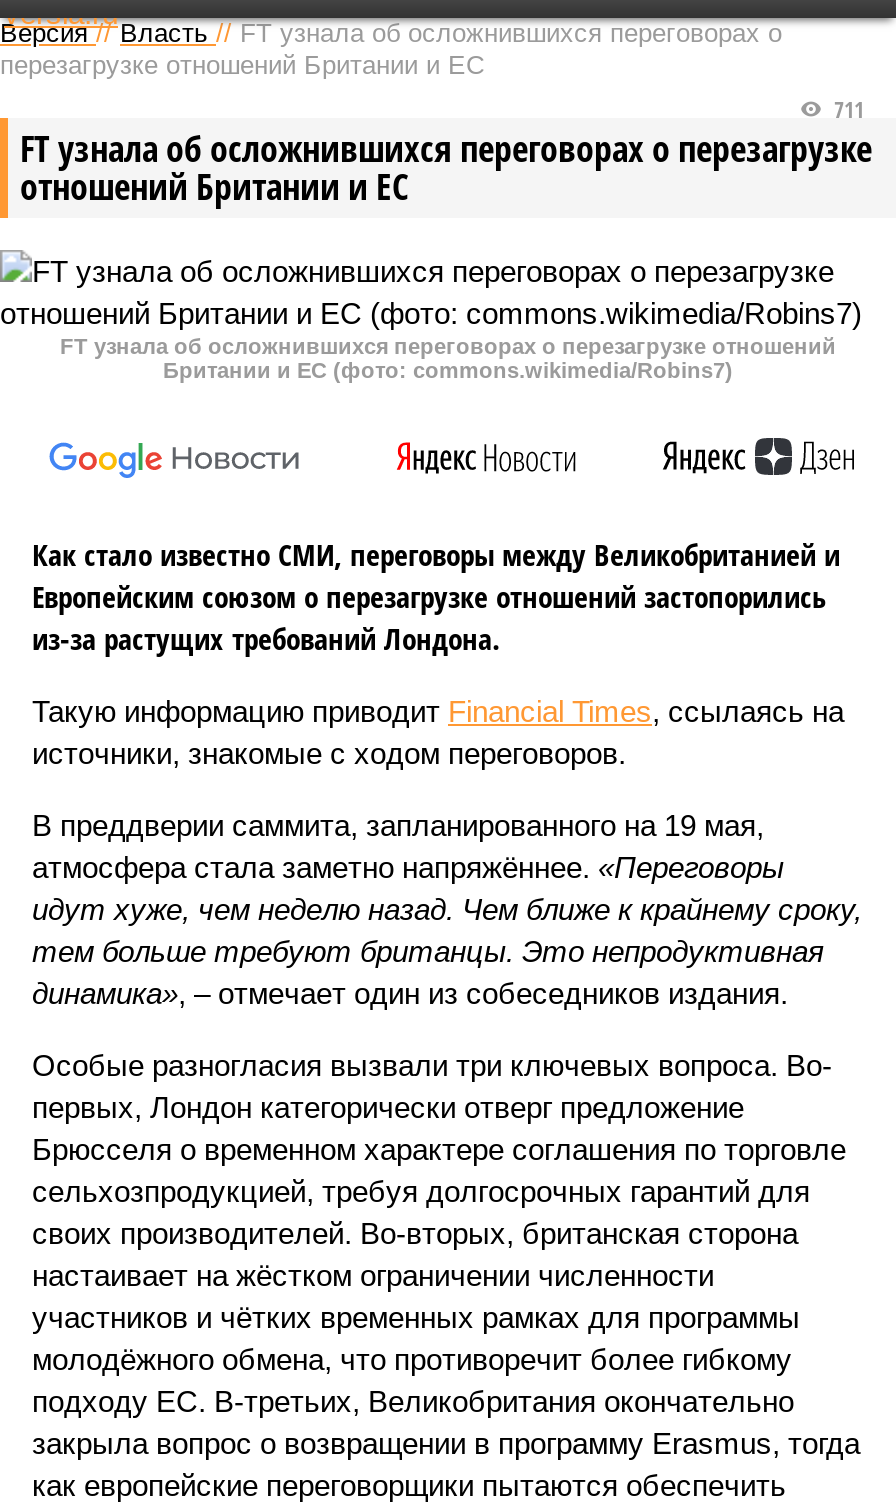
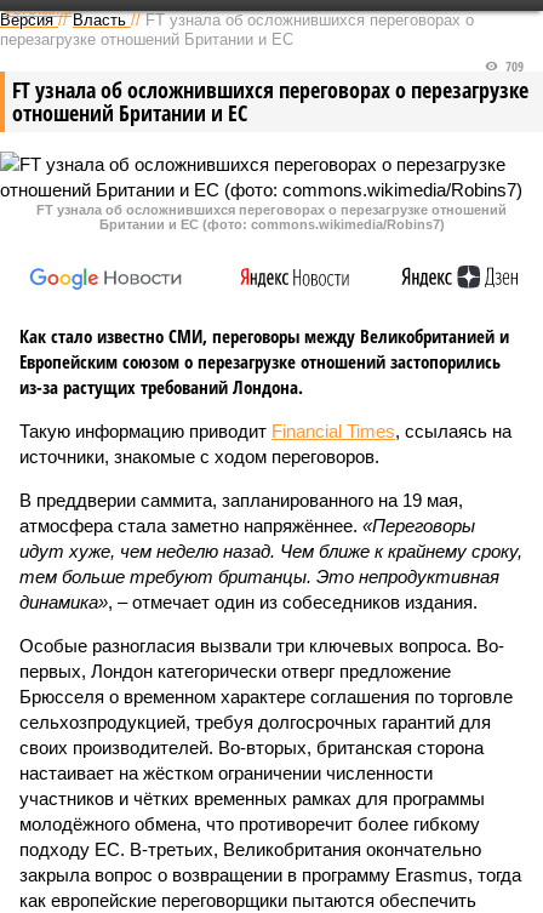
- 711
+ 709
